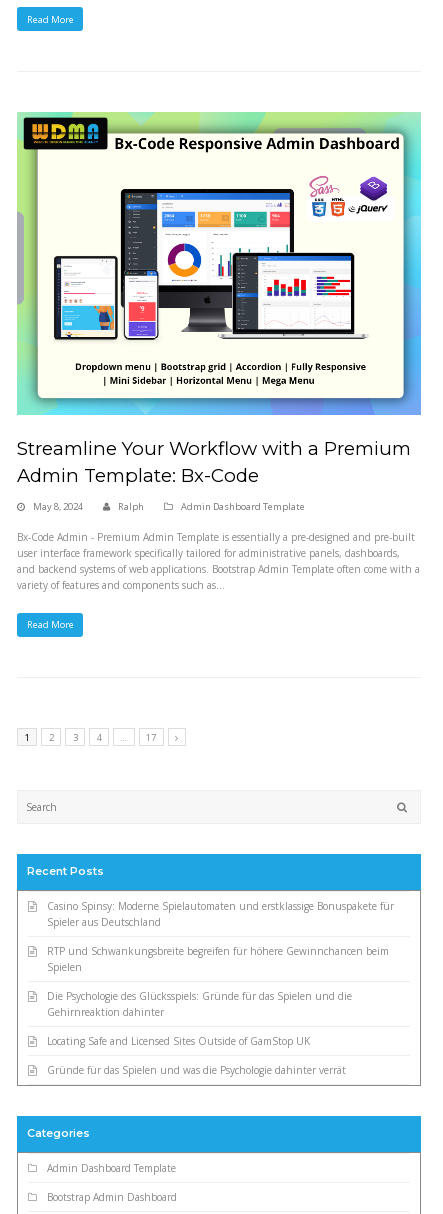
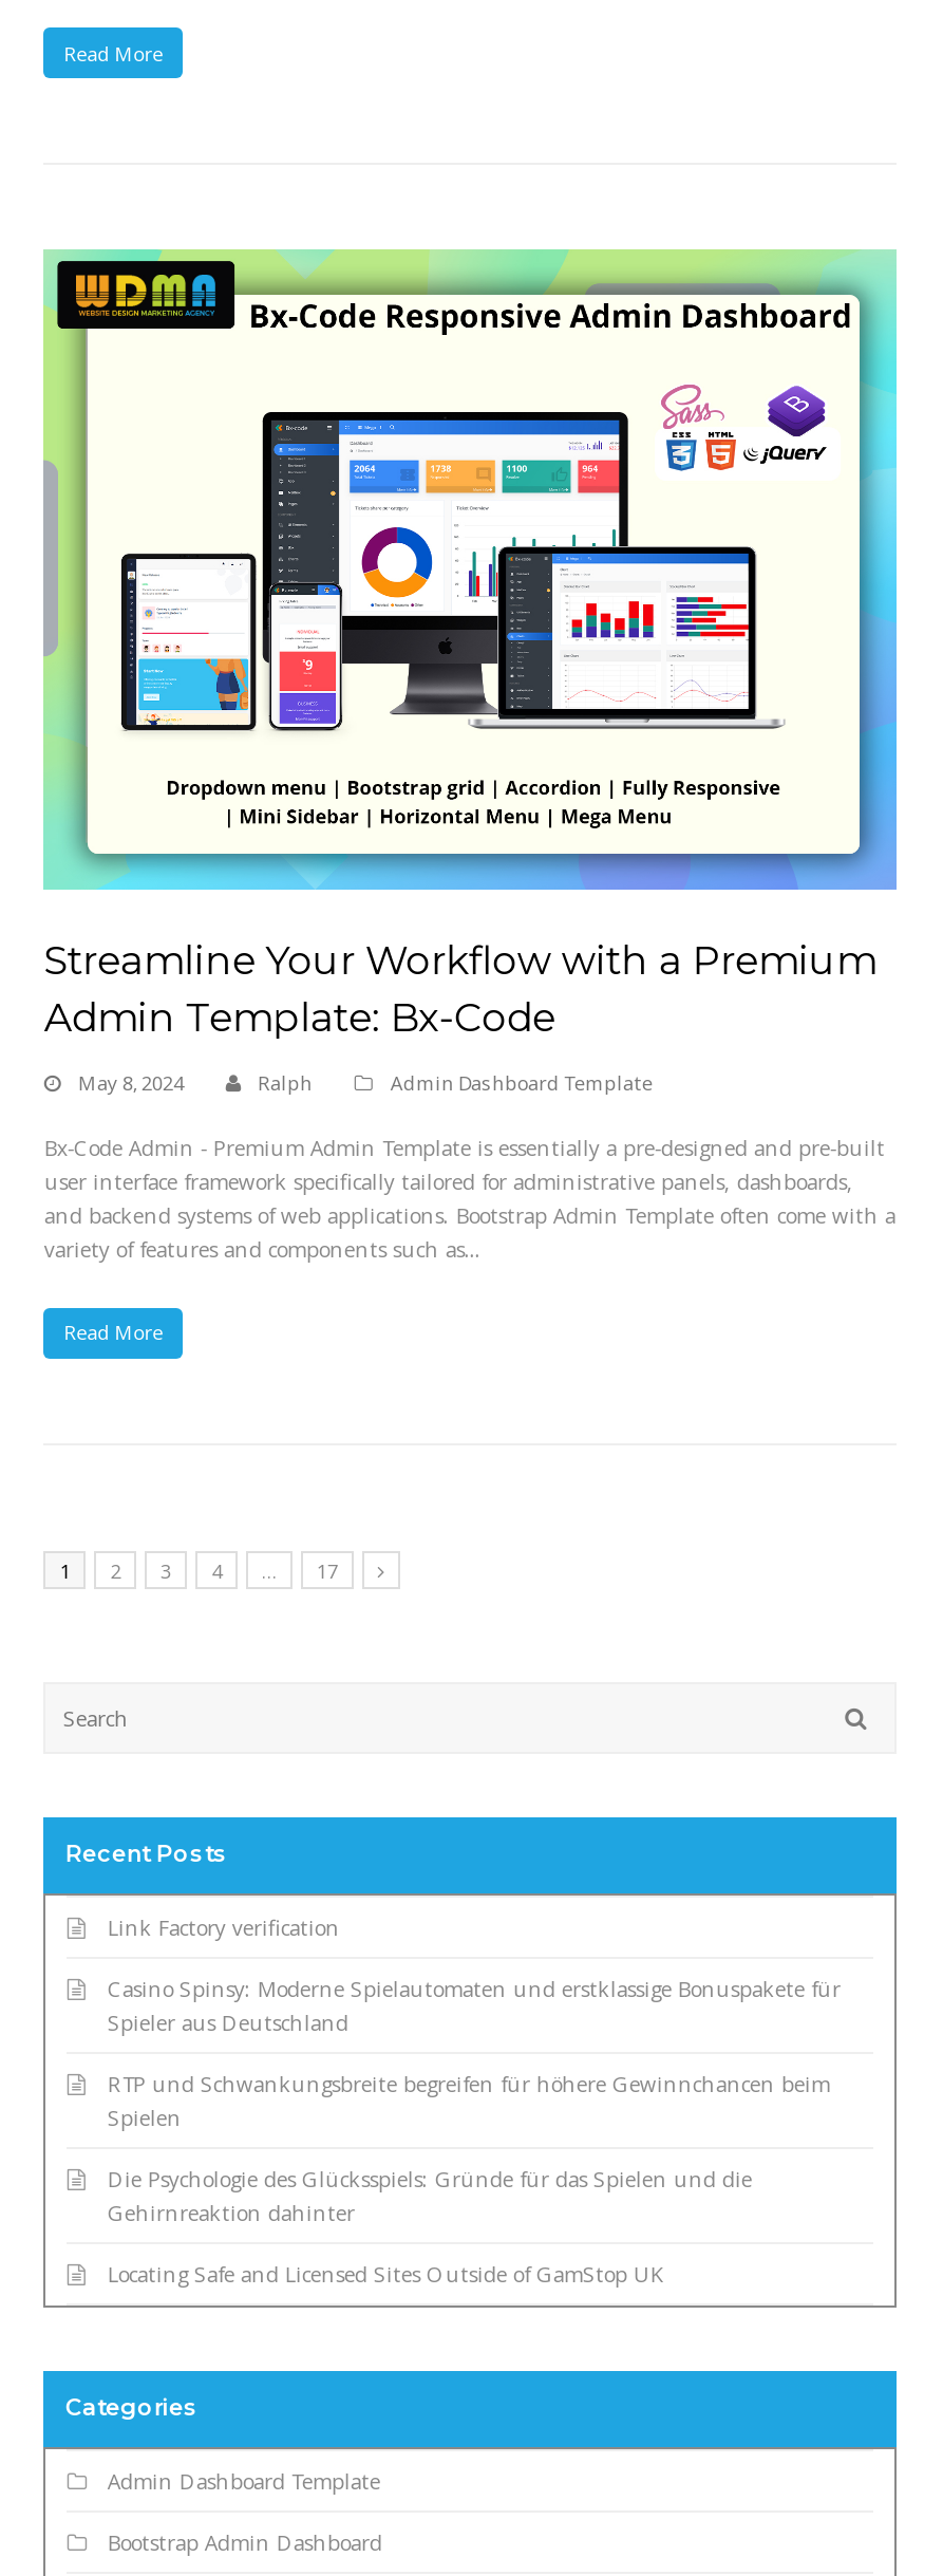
+ Link Factory verification

moved down: Casino Spinsy: Moderne Spielautomaten und erstklassige Bonuspakete für | Spieler aus Deutschland | RTP und Schwankungsbreite begreifen für höhere Gewinnchancen beim | Spielen | Die Psychologie des Glücksspiels: Gründe für das Spielen und die | Gehirnreaktion dahinter | Locating Safe and Licensed Sites Outside of GamStop UK

- Gründe für das Spielen und was die Psychologie dahinter verrät
